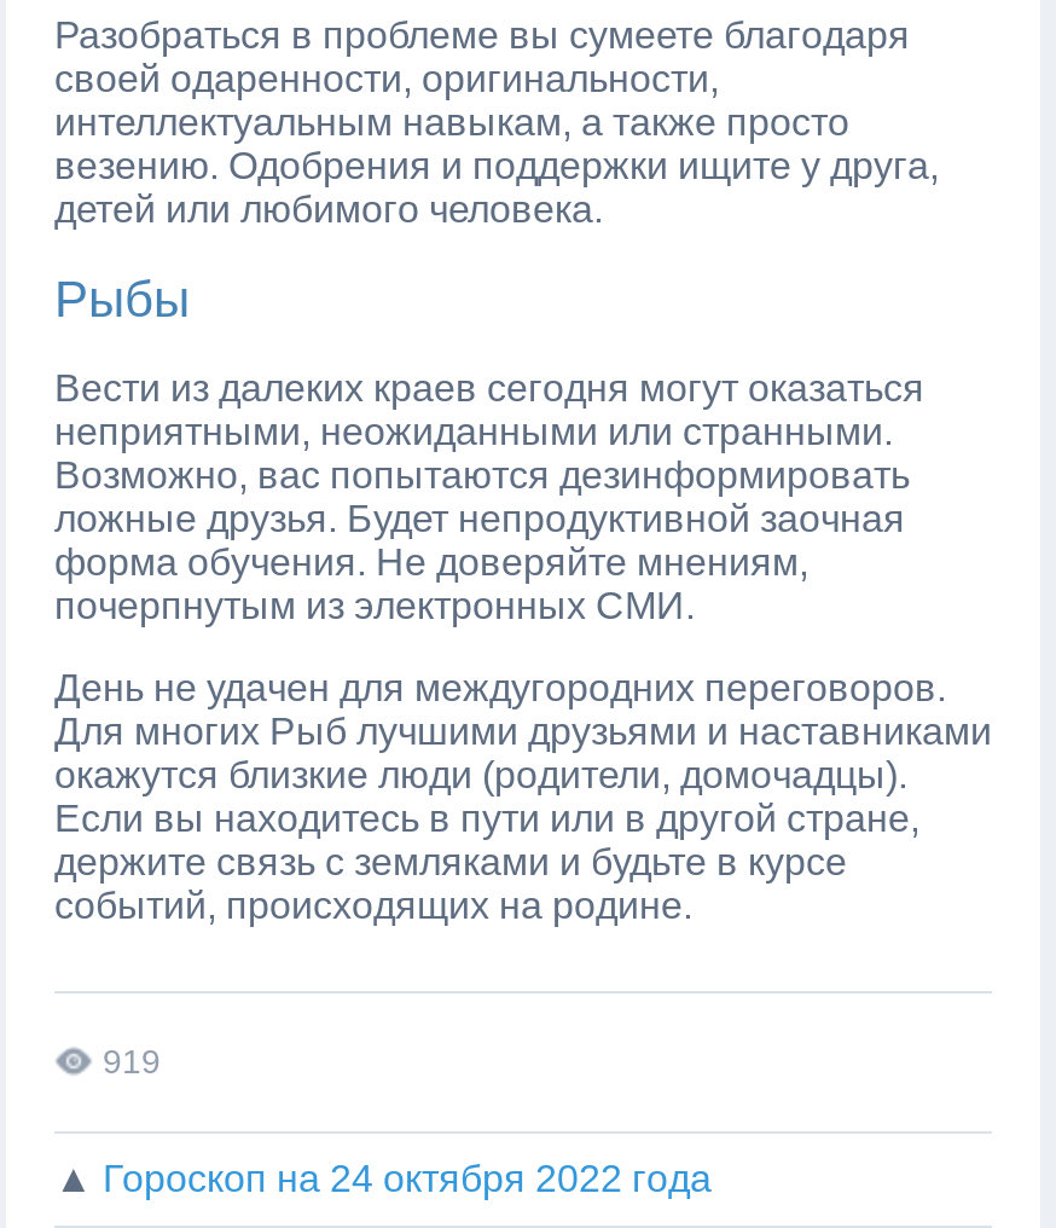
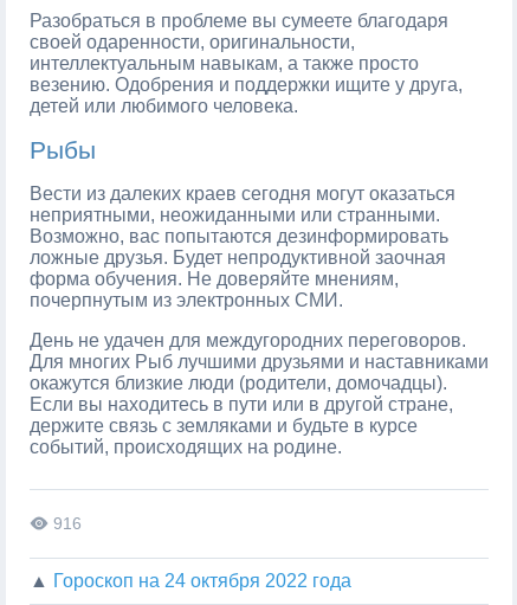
- 919
+ 916
